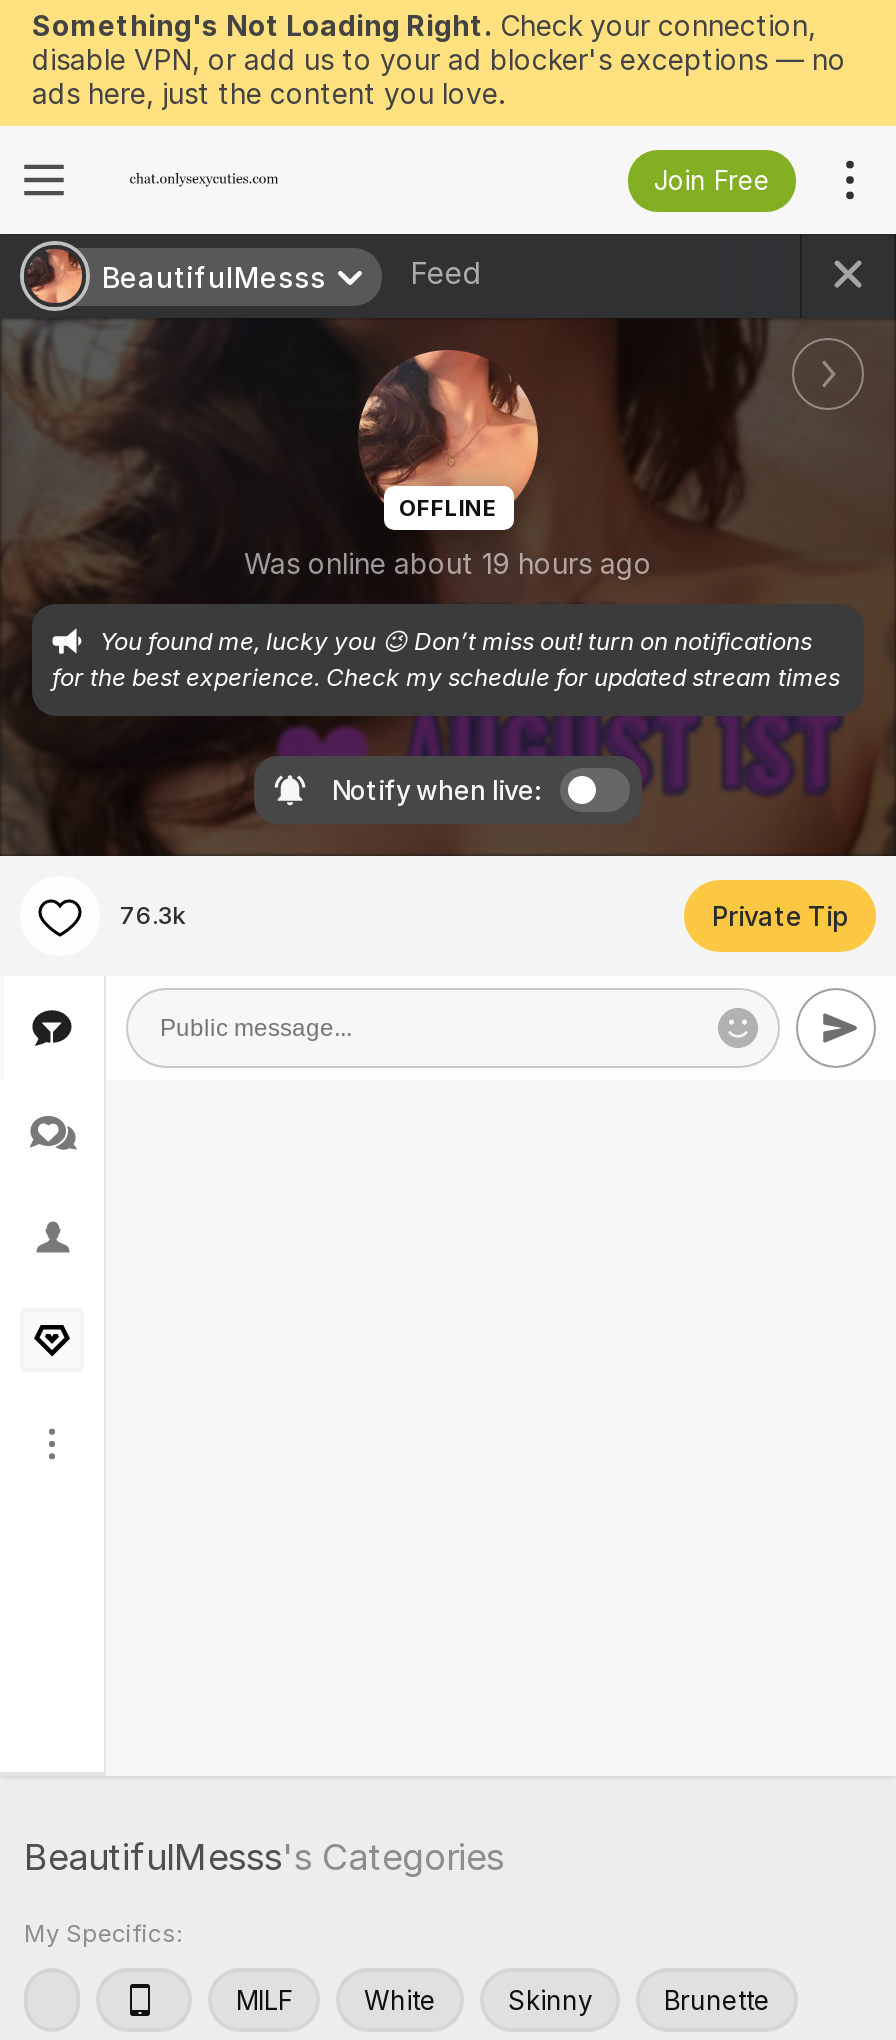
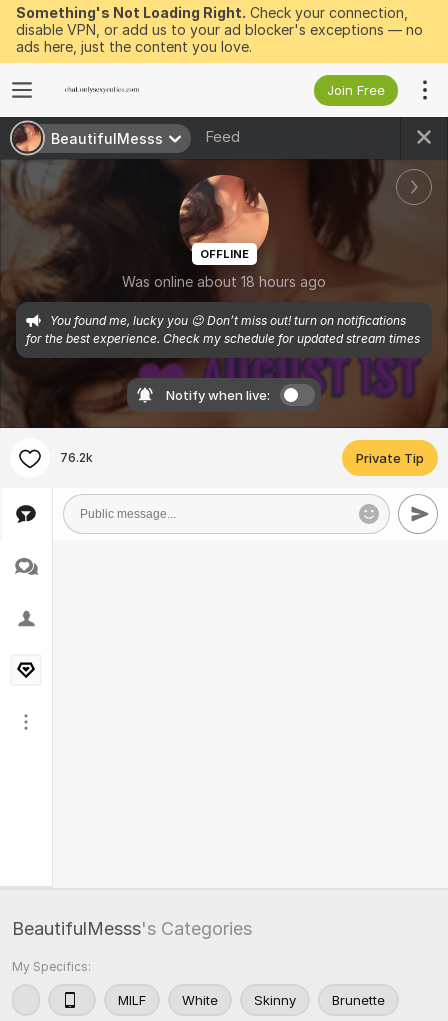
- Was online about 19 hours ago
+ Was online about 18 hours ago

- 76.3k
+ 76.2k
